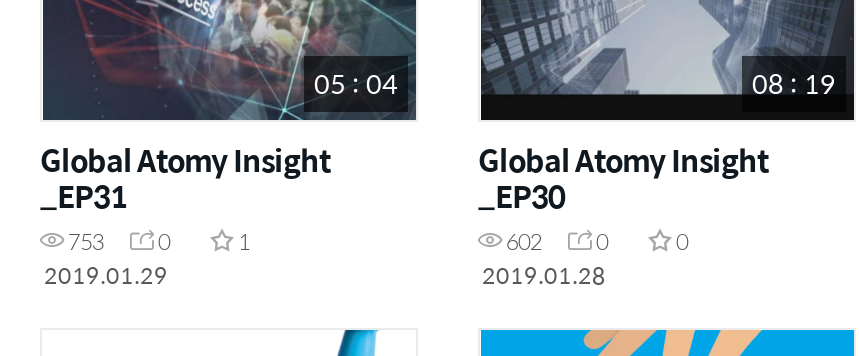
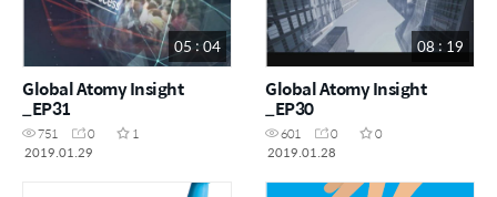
- 753 0 1
+ 751 0 1

- 602 0 0
+ 601 0 0
